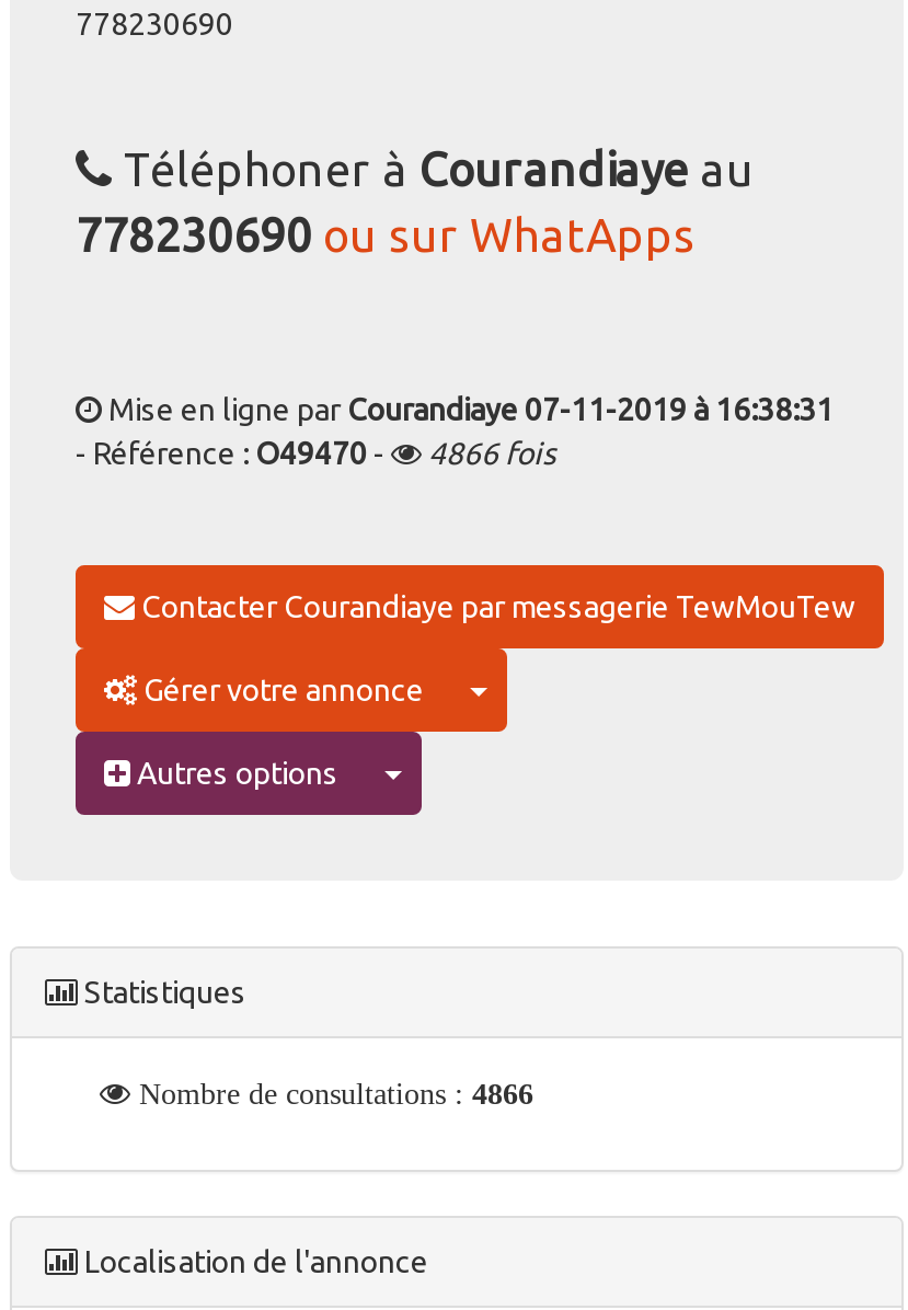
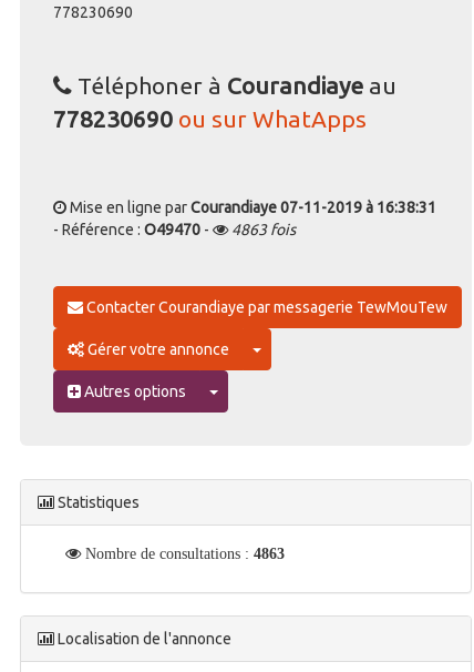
- - Référence : O49470 - 4866 fois
+ - Référence : O49470 - 4863 fois

- Nombre de consultations : 4866
+ Nombre de consultations : 4863
